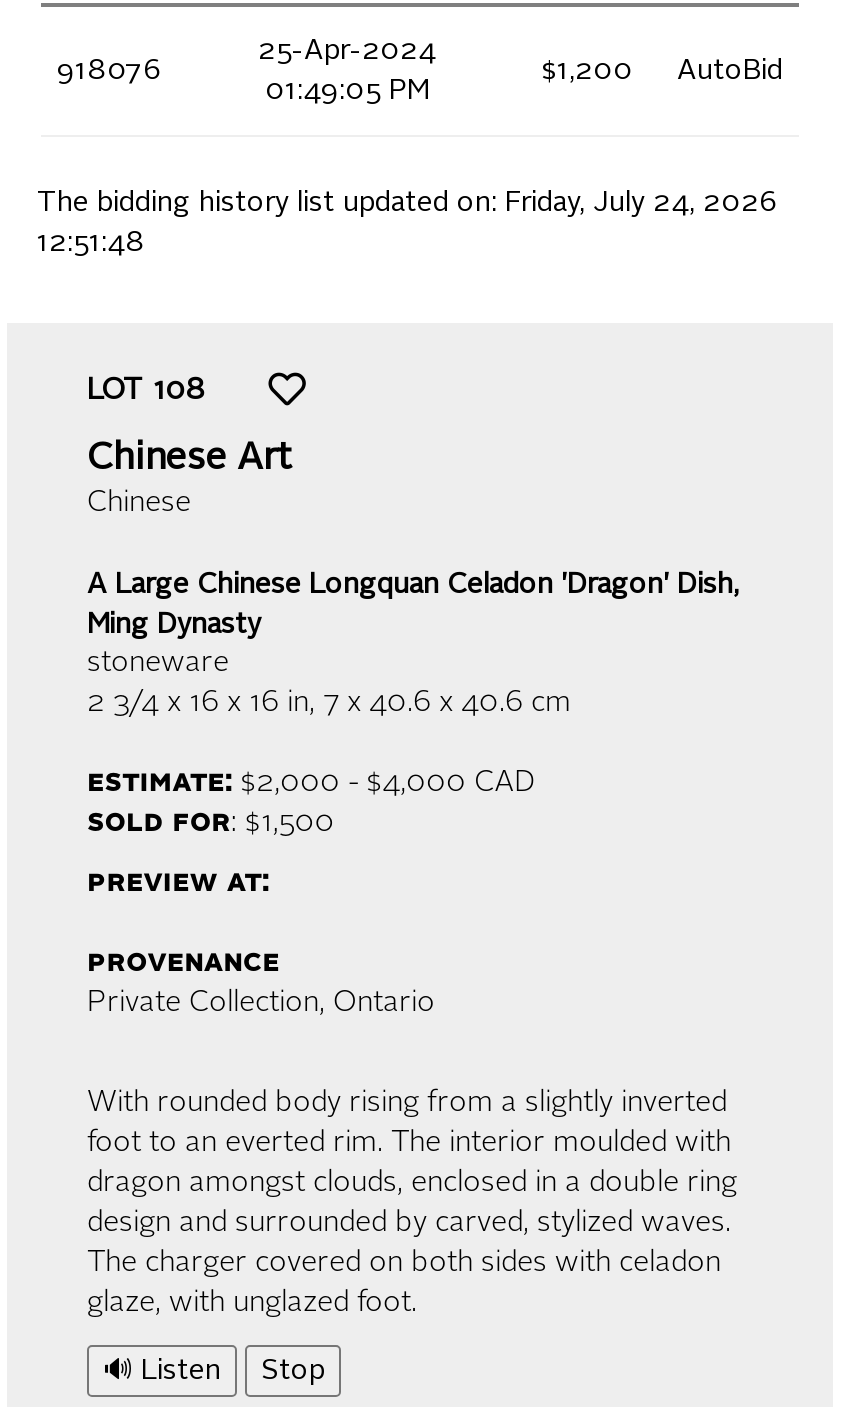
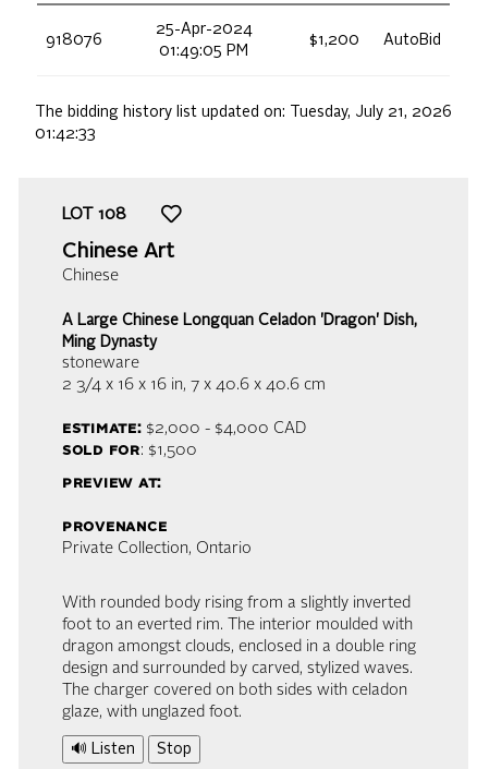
- The bidding history list updated on: Friday, July 24, 2026
+ The bidding history list updated on: Tuesday, July 21, 2026

- 12:51:48
+ 01:42:33
